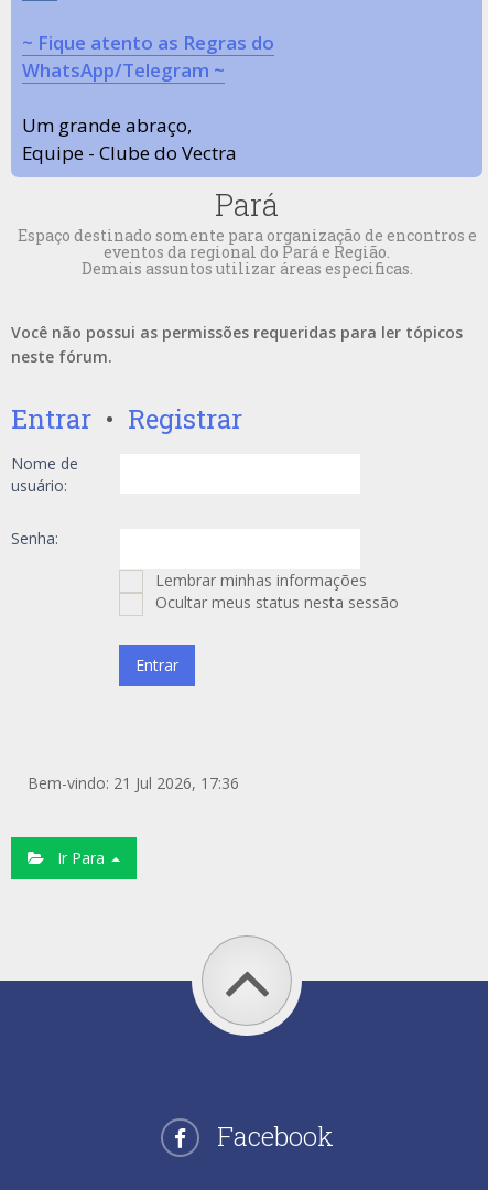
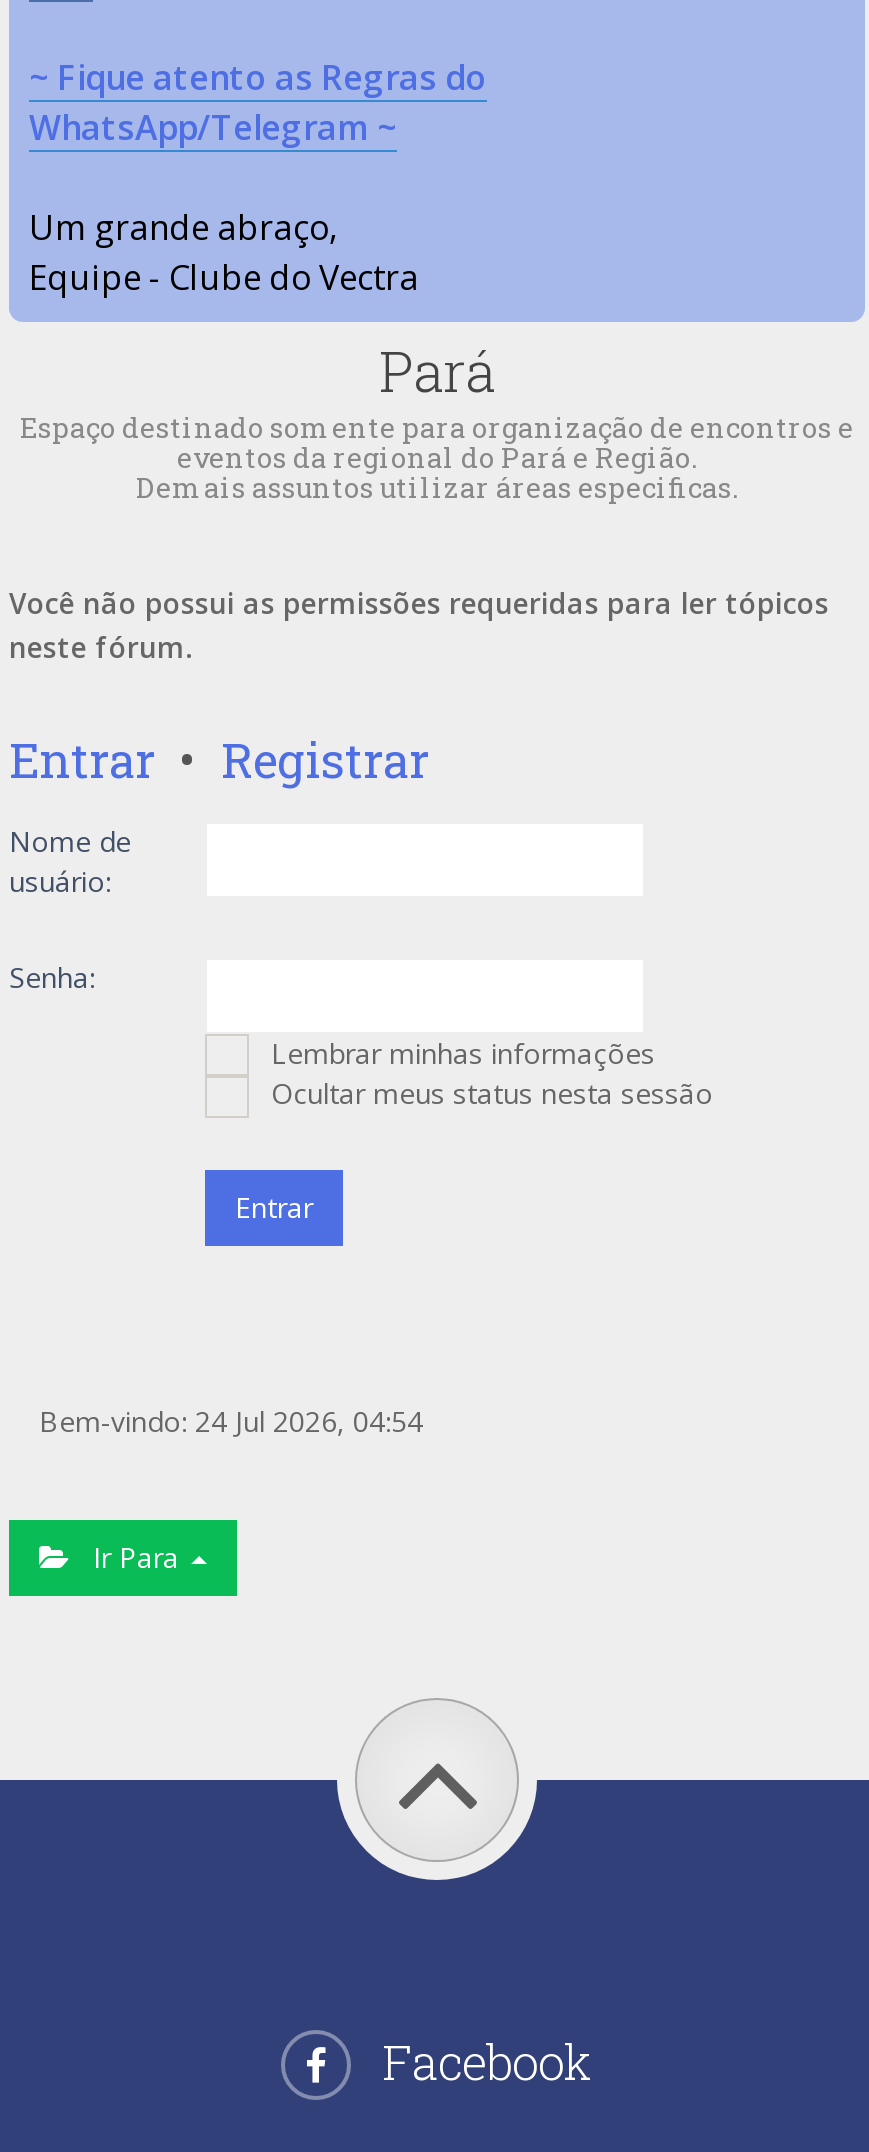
- Bem-vindo: 21 Jul 2026, 17:36
+ Bem-vindo: 24 Jul 2026, 04:54
